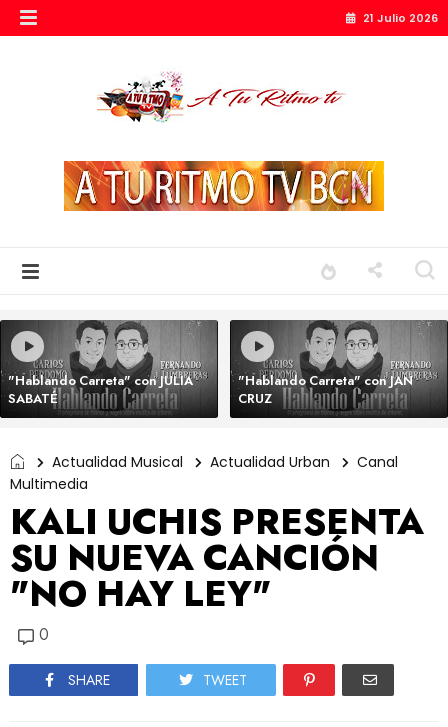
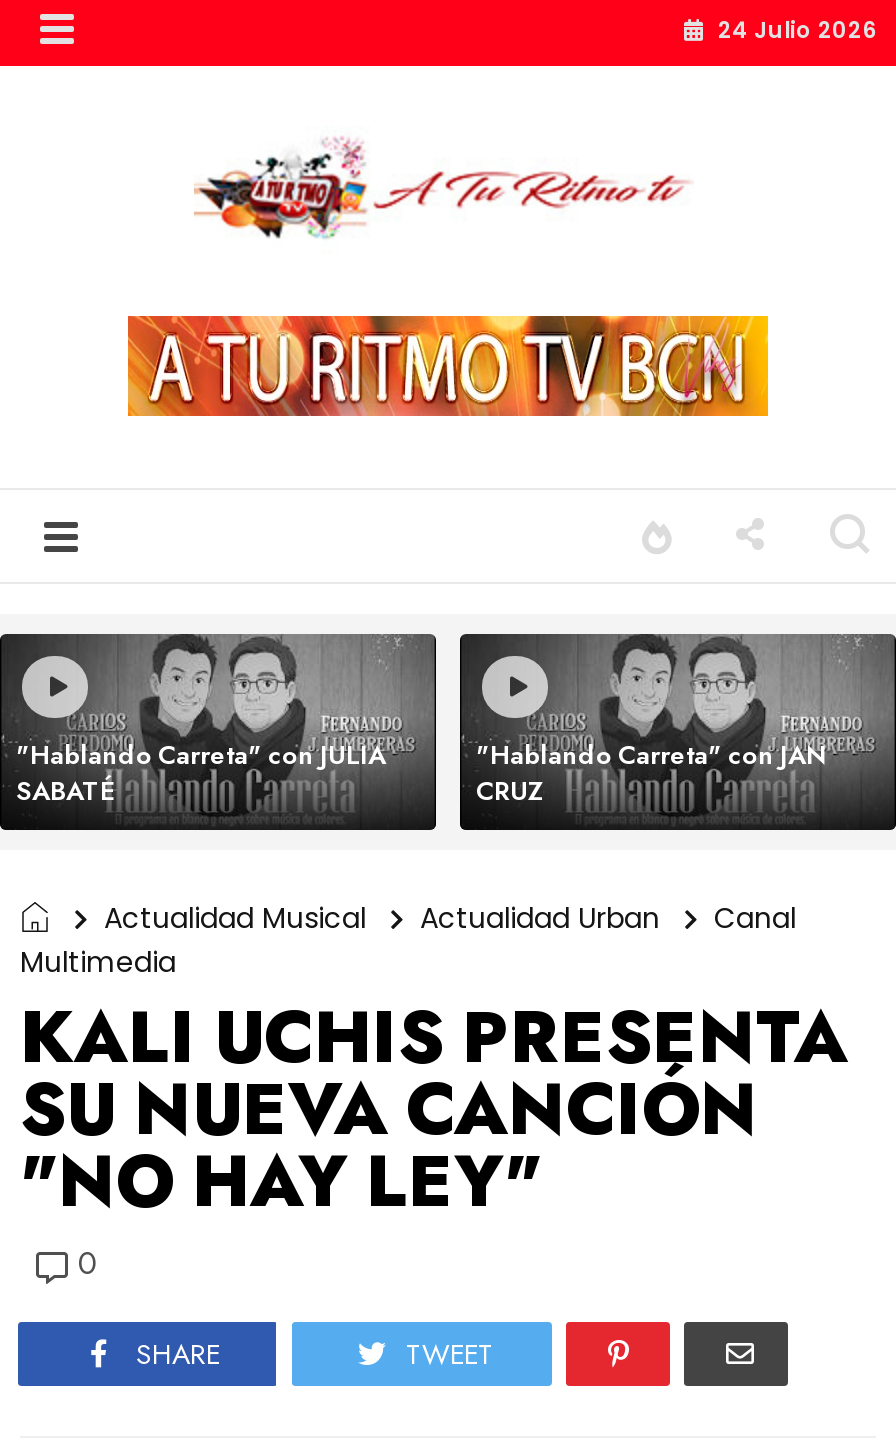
- 21 Julio 2026
+ 24 Julio 2026
